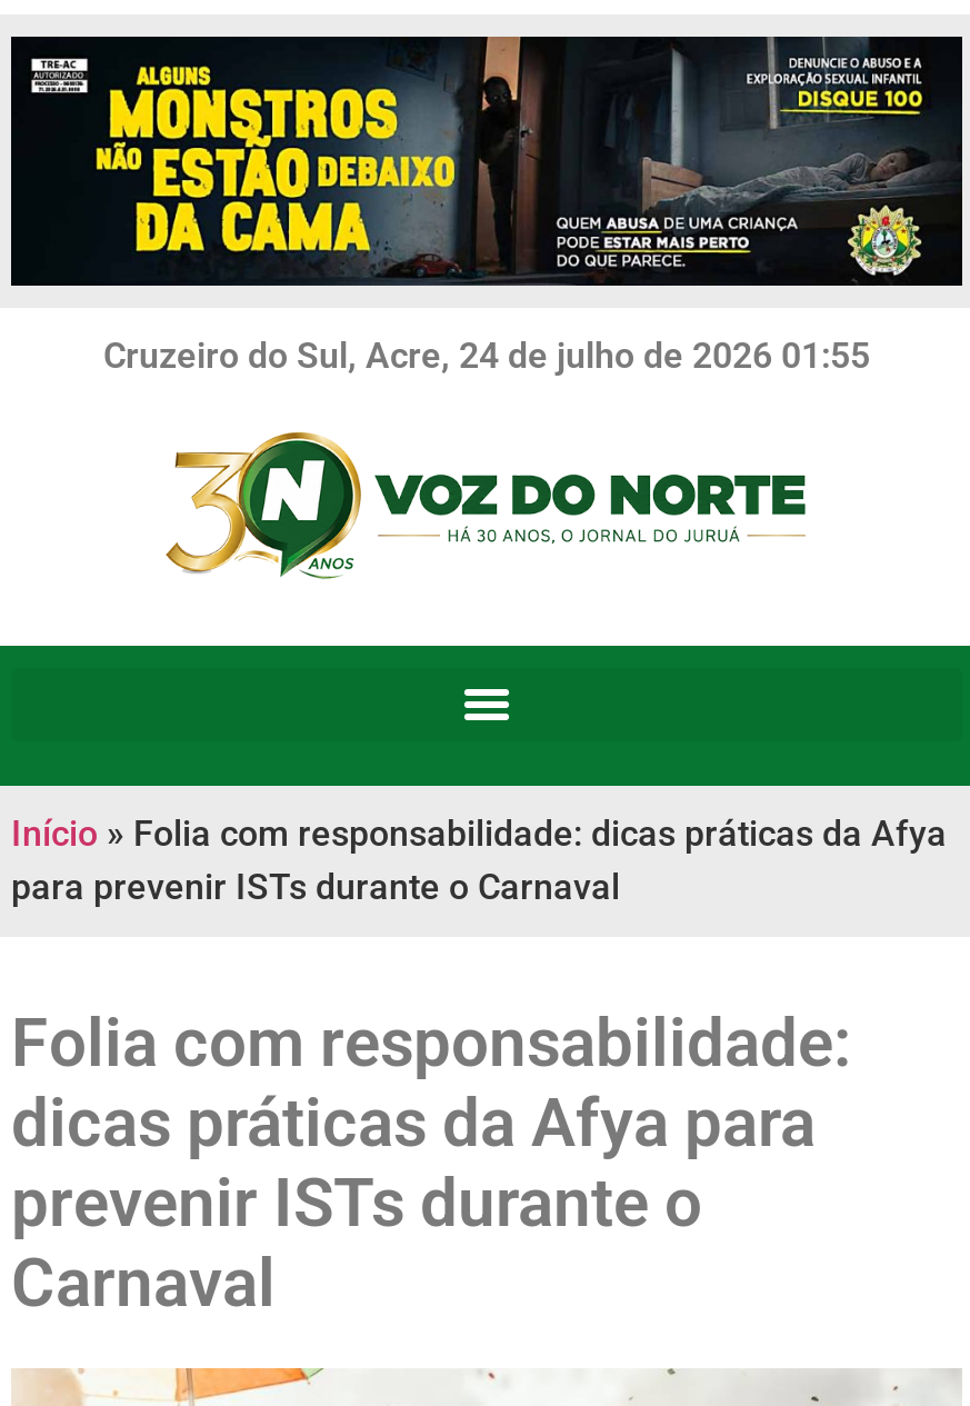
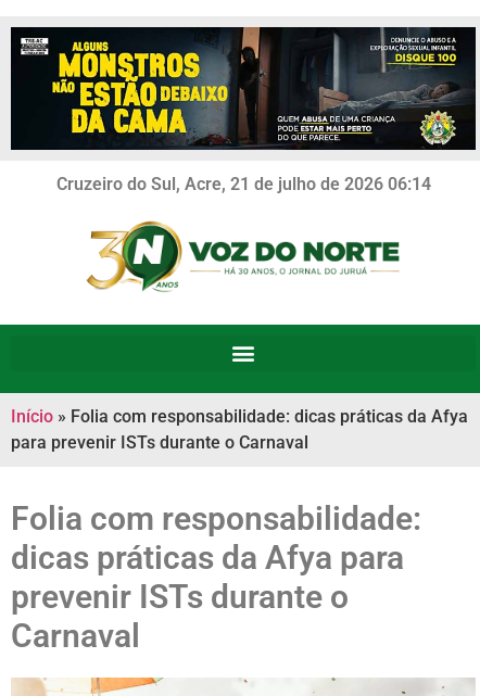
- Cruzeiro do Sul, Acre, 24 de julho de 2026 01:55
+ Cruzeiro do Sul, Acre, 21 de julho de 2026 06:14
